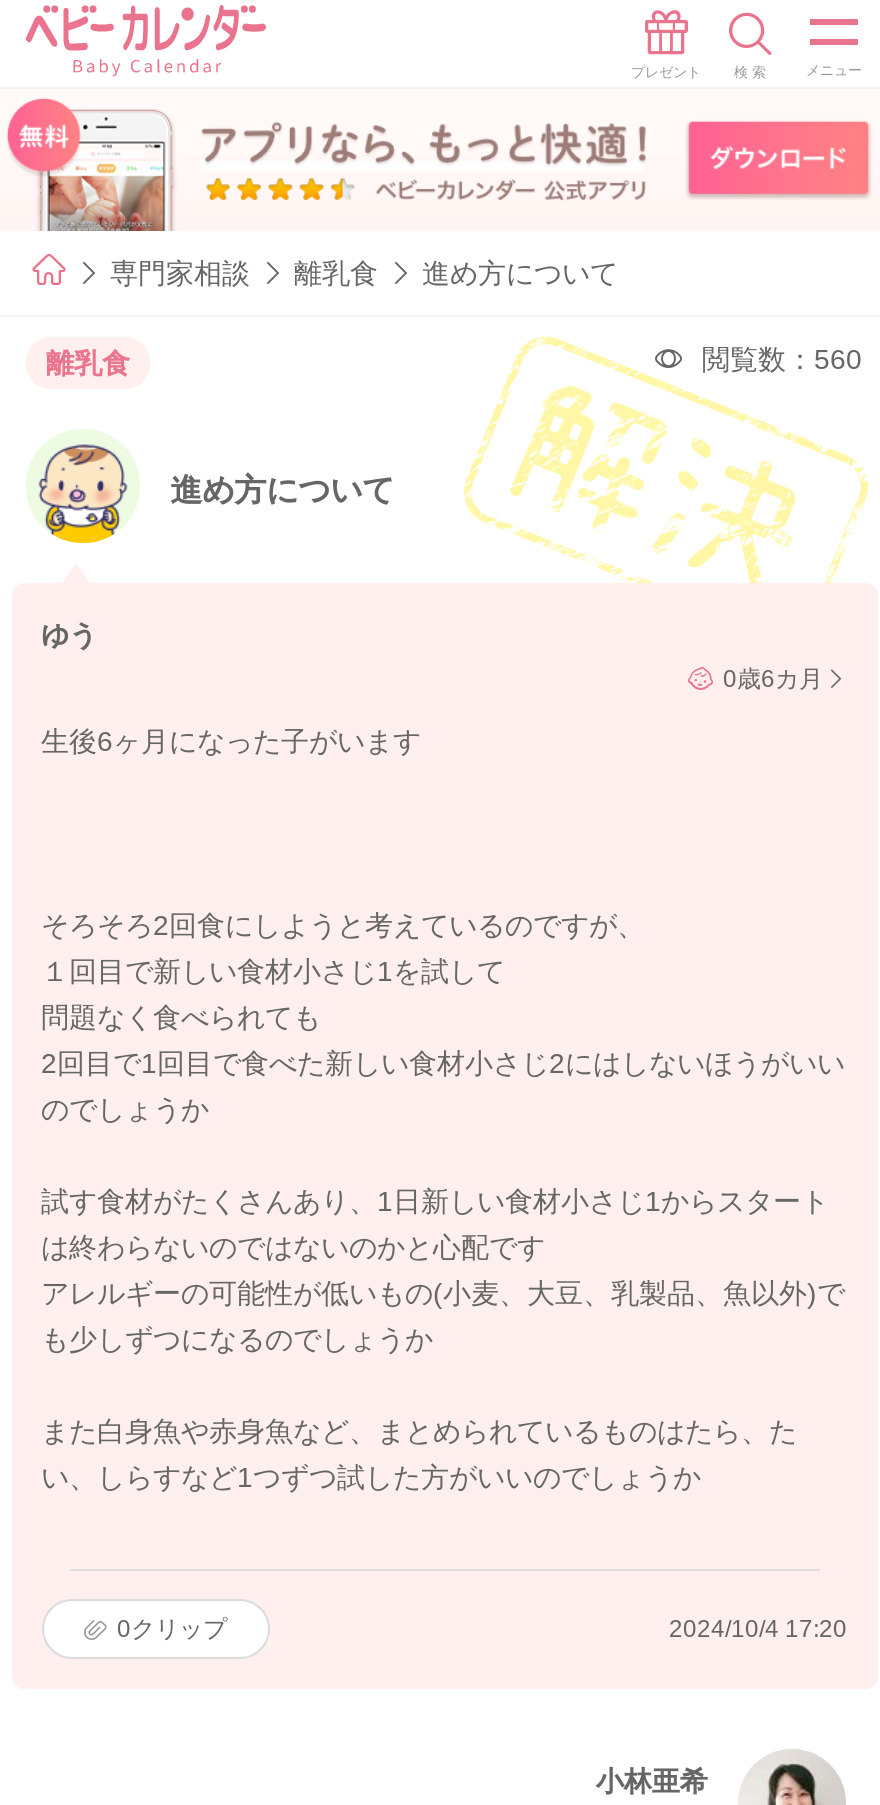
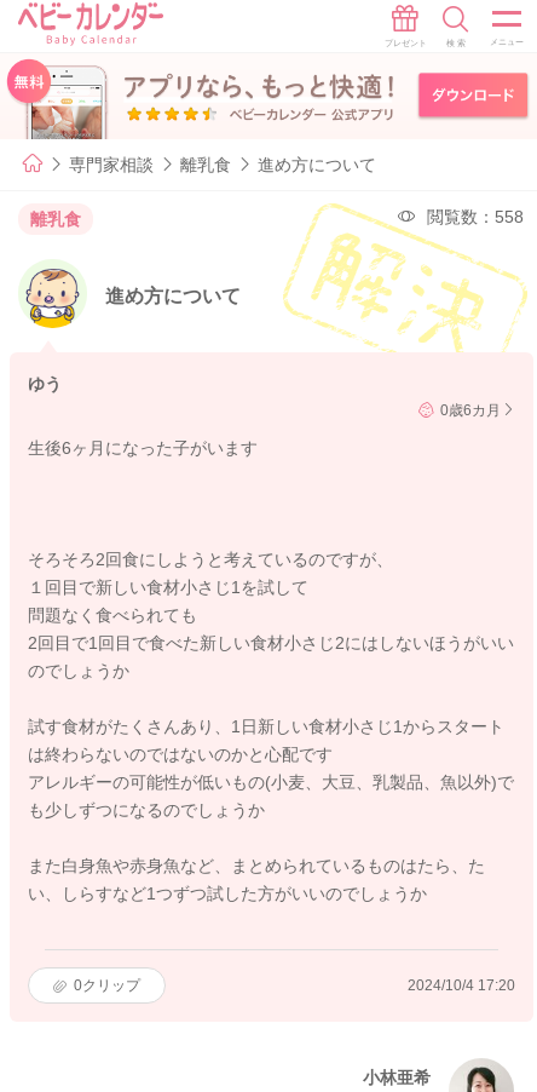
- 閲覧数：560
+ 閲覧数：558
